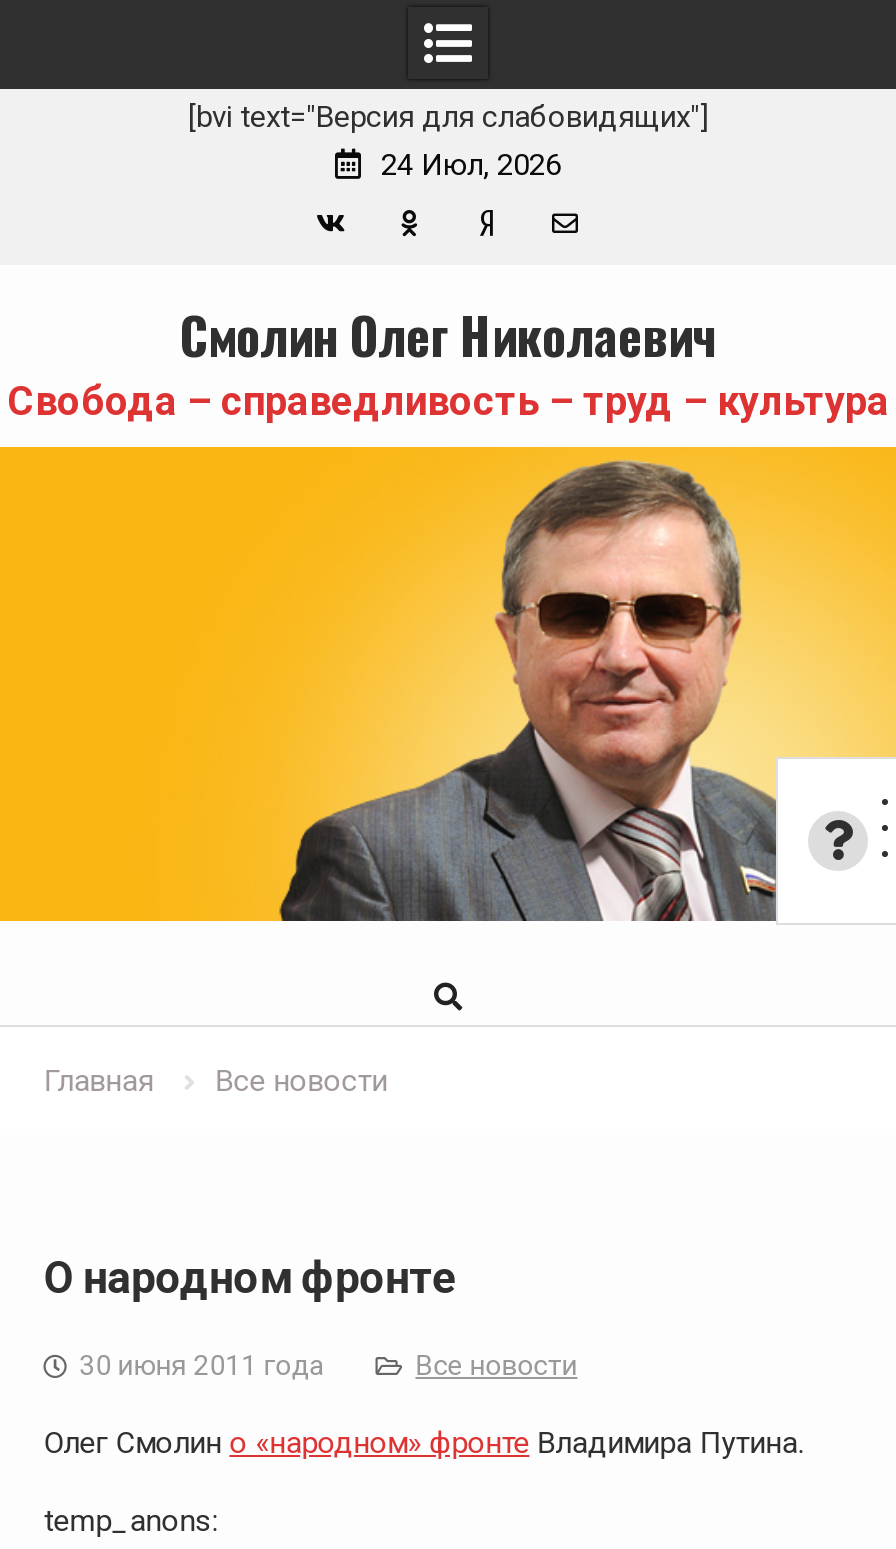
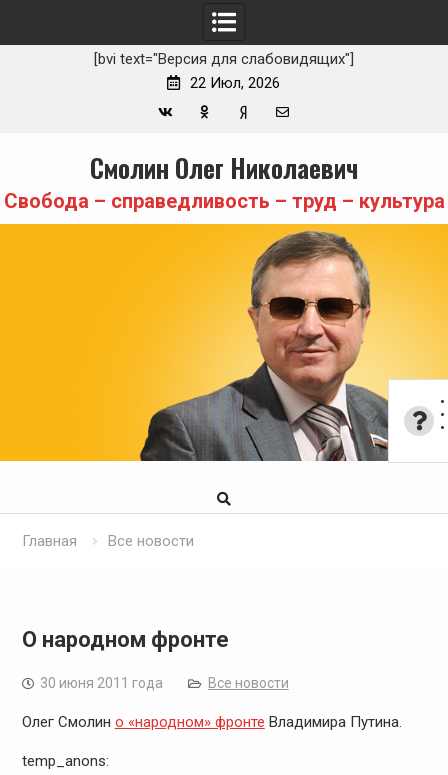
- 24 Июл, 2026
+ 22 Июл, 2026
